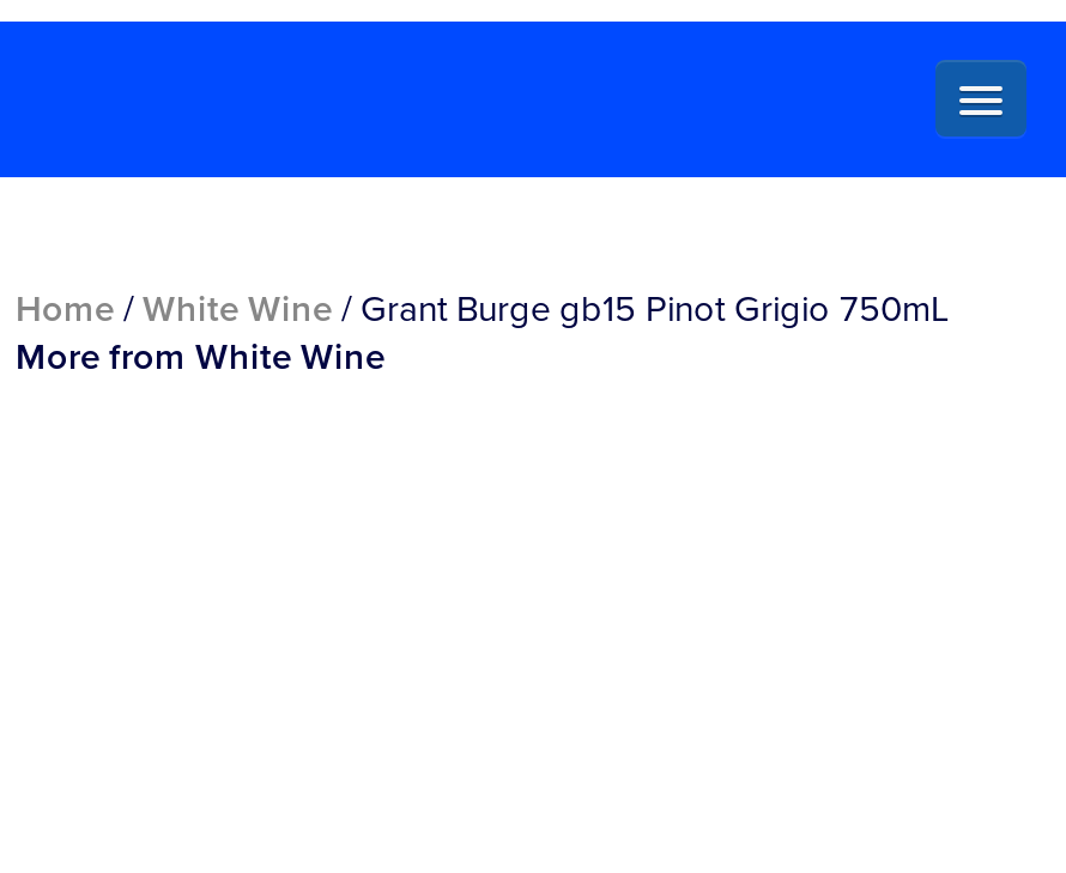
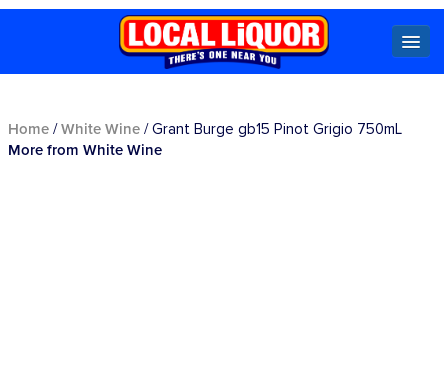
+ [image]
